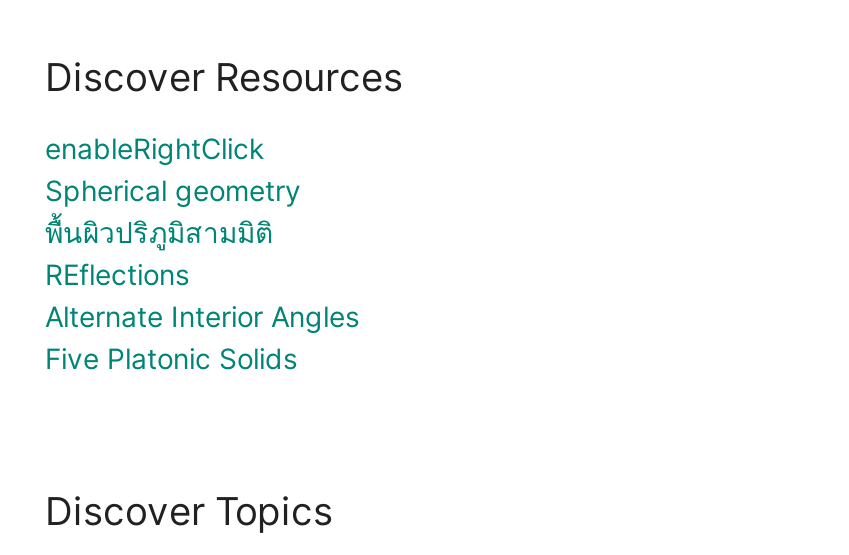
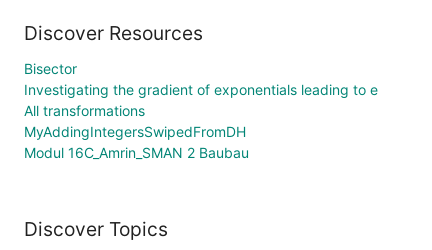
- enableRightClick
- Spherical geometry
- พื้นผิวปริภูมิสามมิติ
- REflections
- Alternate Interior Angles
- Five Platonic Solids
+ Bisector
+ Investigating the gradient of exponentials leading to e
+ All transformations
+ MyAddingIntegersSwipedFromDH
+ Modul 16C_Amrin_SMAN 2 Baubau
